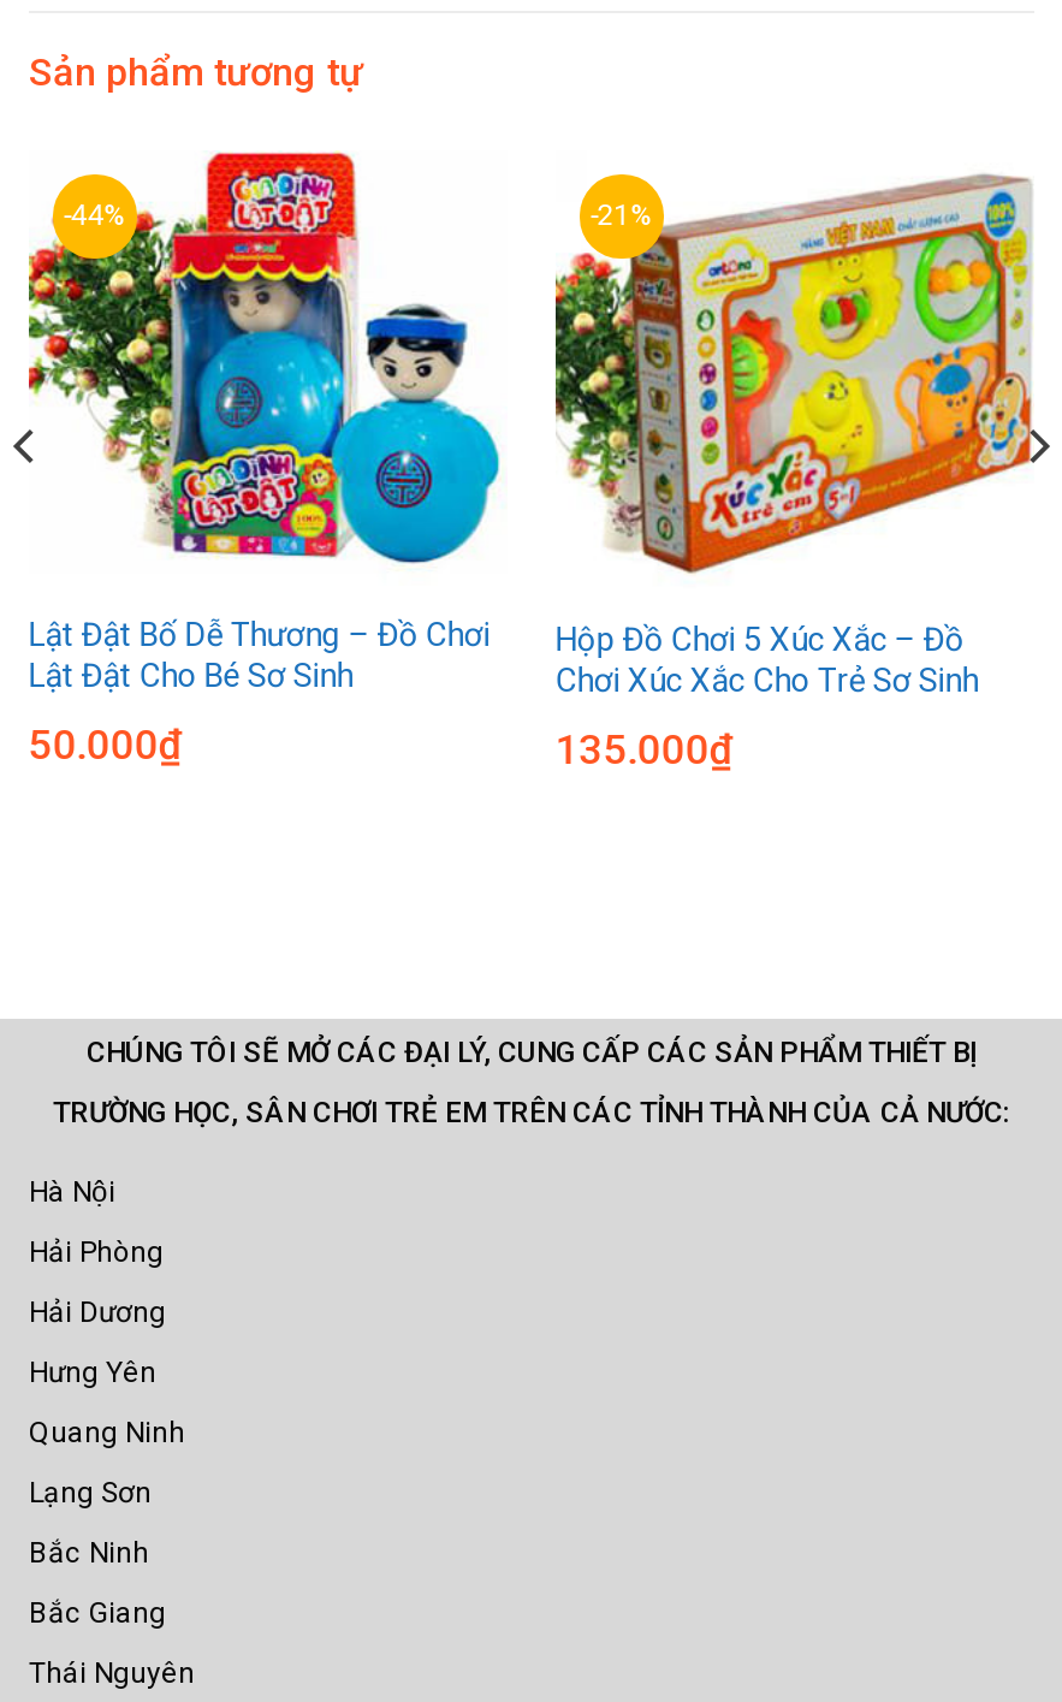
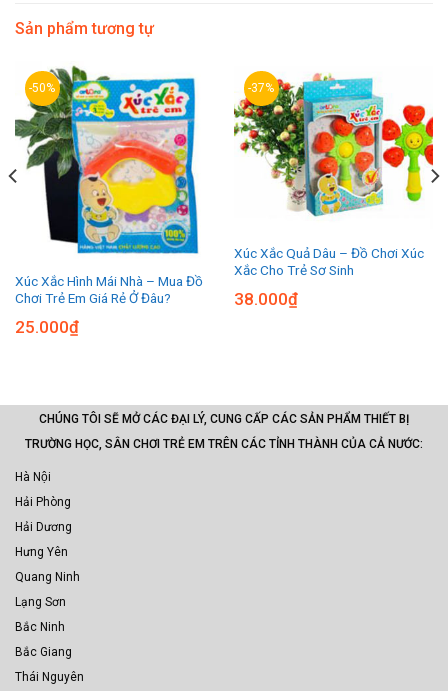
- [image]
- -44%
+ [image]
+ -50%

- [image]
- -21%
+ [image]
+ -37%

- Lật Đật Bố Dễ Thương – Đồ Chơi
- Lật Đật Cho Bé Sơ Sinh
+ Xúc Xắc Hình Mái Nhà – Mua Đồ
+ Chơi Trẻ Em Giá Rẻ Ở Đâu?

- Hộp Đồ Chơi 5 Xúc Xắc – Đồ
- Chơi Xúc Xắc Cho Trẻ Sơ Sinh
+ Xúc Xắc Quả Dâu – Đồ Chơi Xúc
+ Xắc Cho Trẻ Sơ Sinh

- 50.000₫
+ 25.000₫

- 135.000₫
+ 38.000₫
